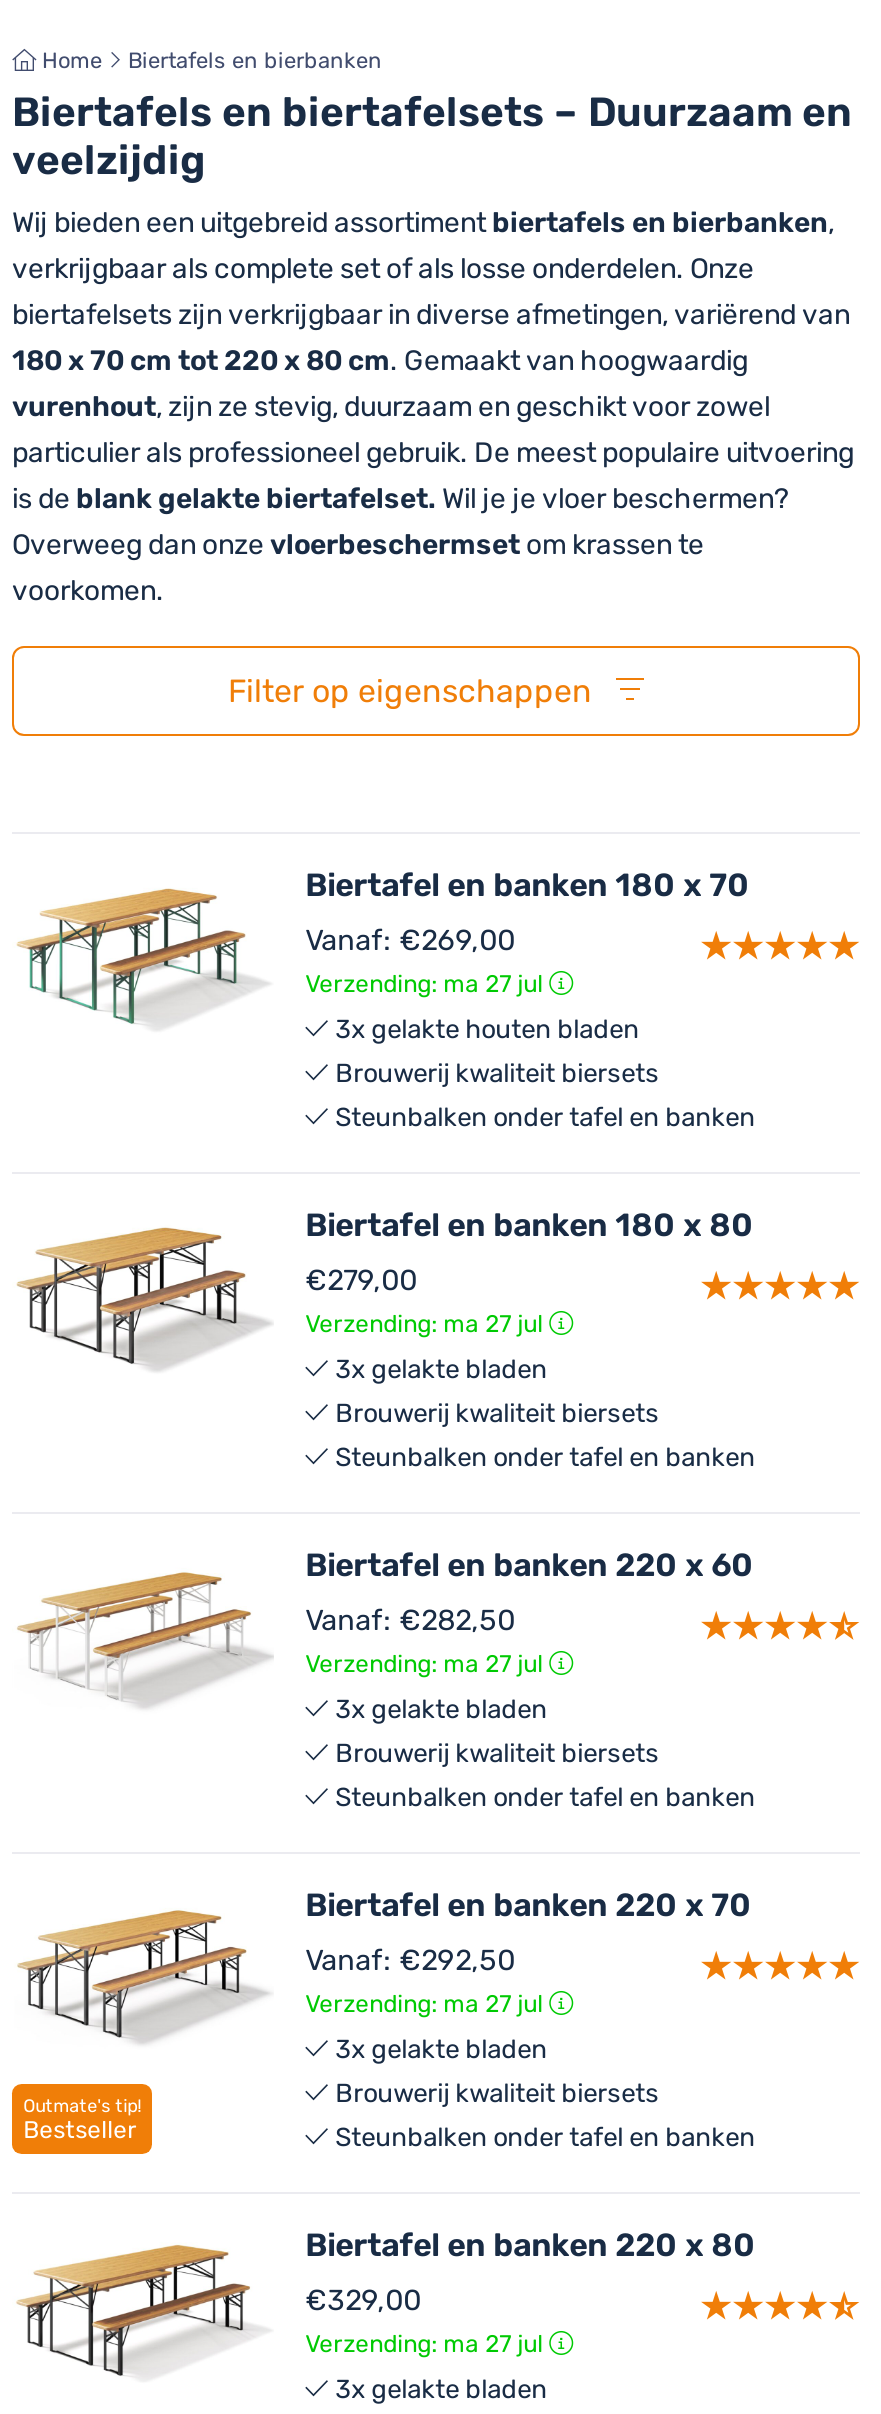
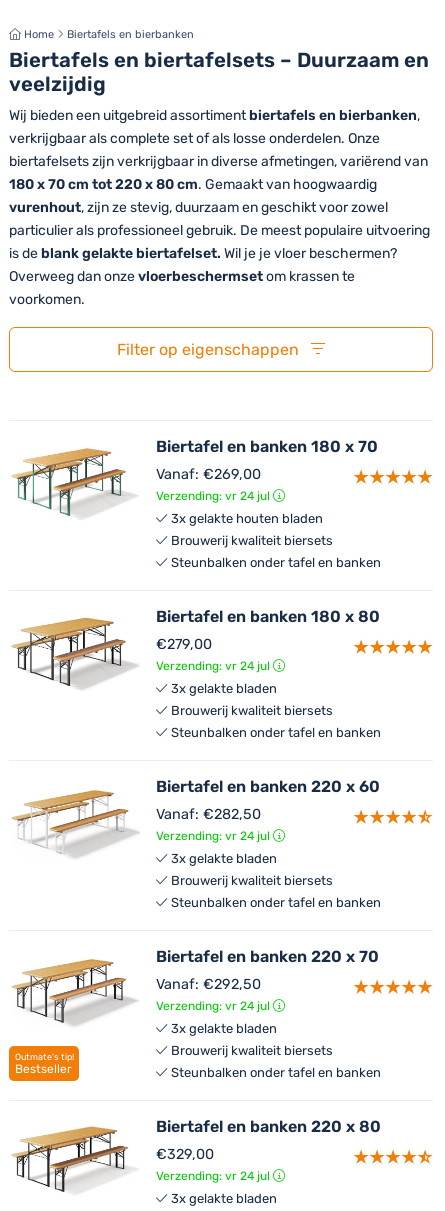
- Verzending: ma 27 jul
+ Verzending: vr 24 jul

- Verzending: ma 27 jul
+ Verzending: vr 24 jul

- Verzending: ma 27 jul
+ Verzending: vr 24 jul

- Verzending: ma 27 jul
+ Verzending: vr 24 jul

- Verzending: ma 27 jul
+ Verzending: vr 24 jul
